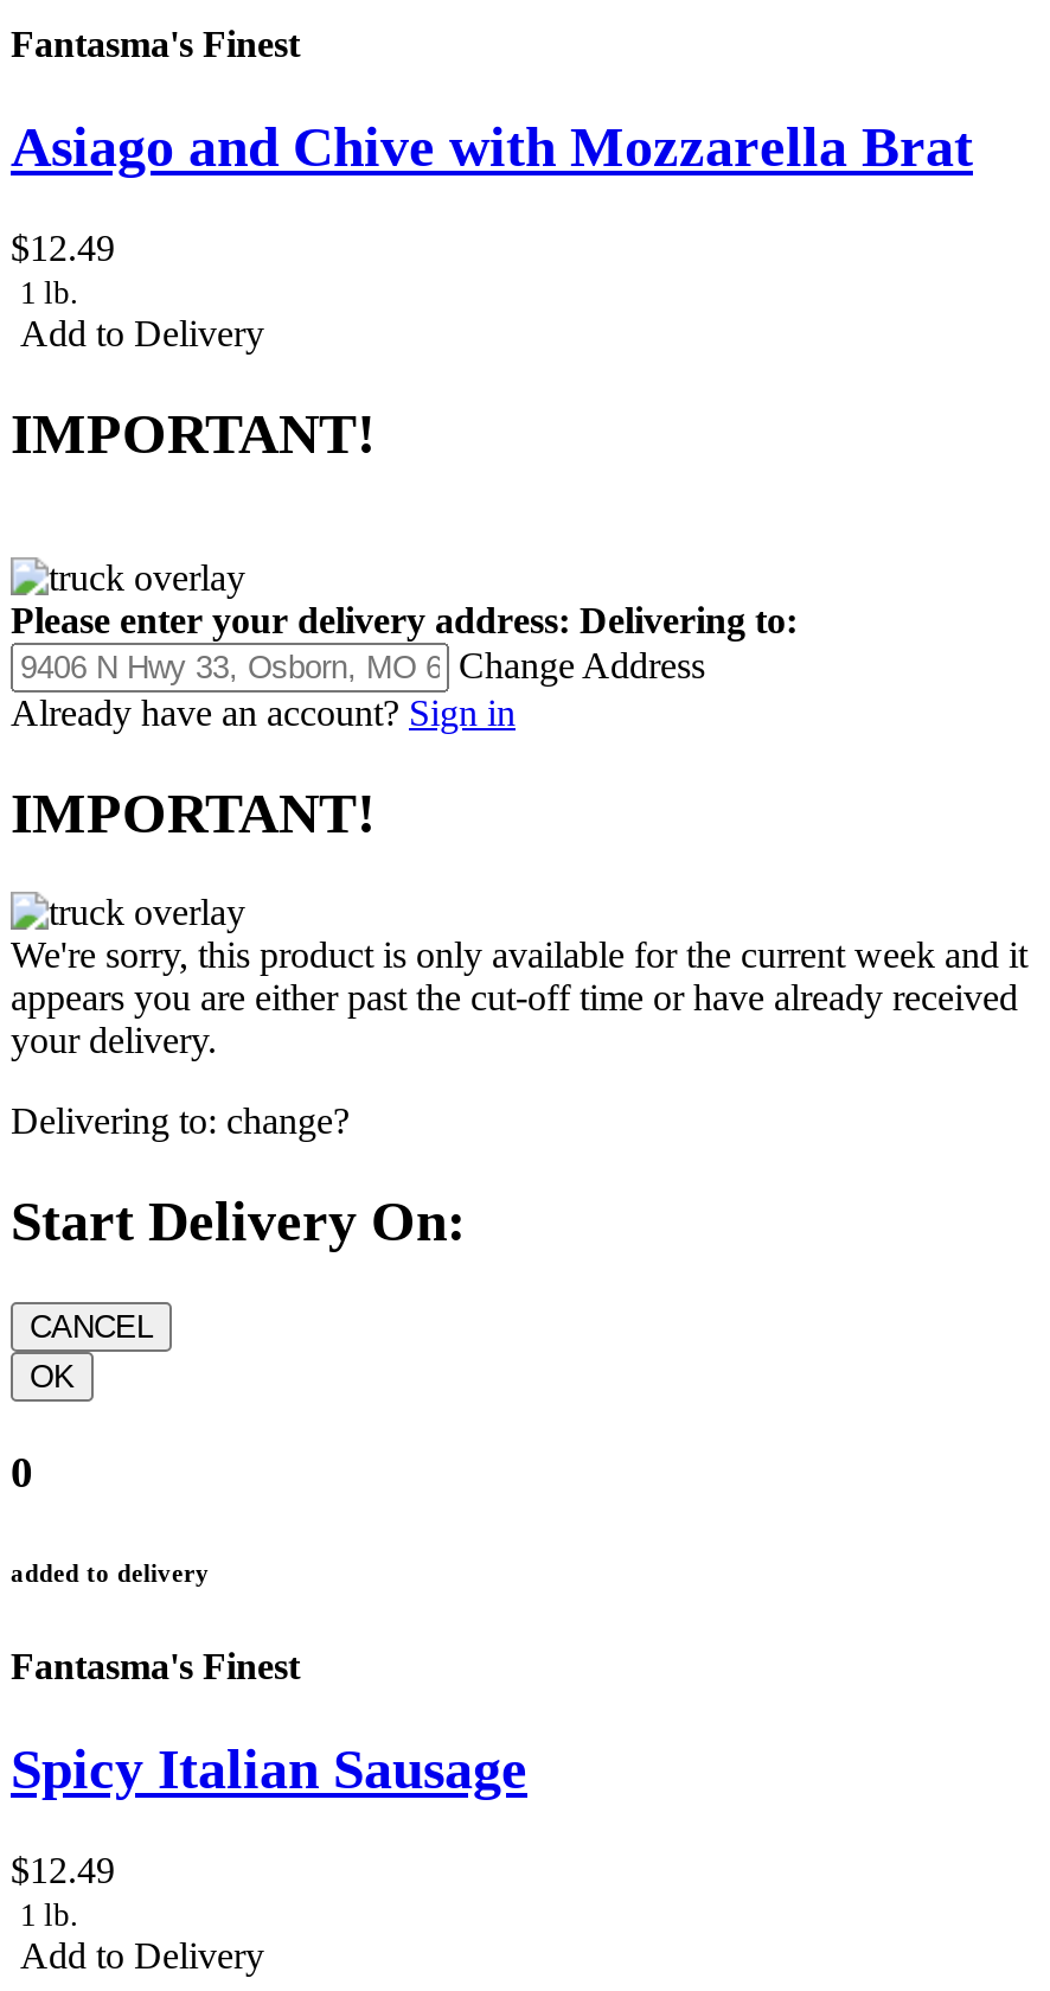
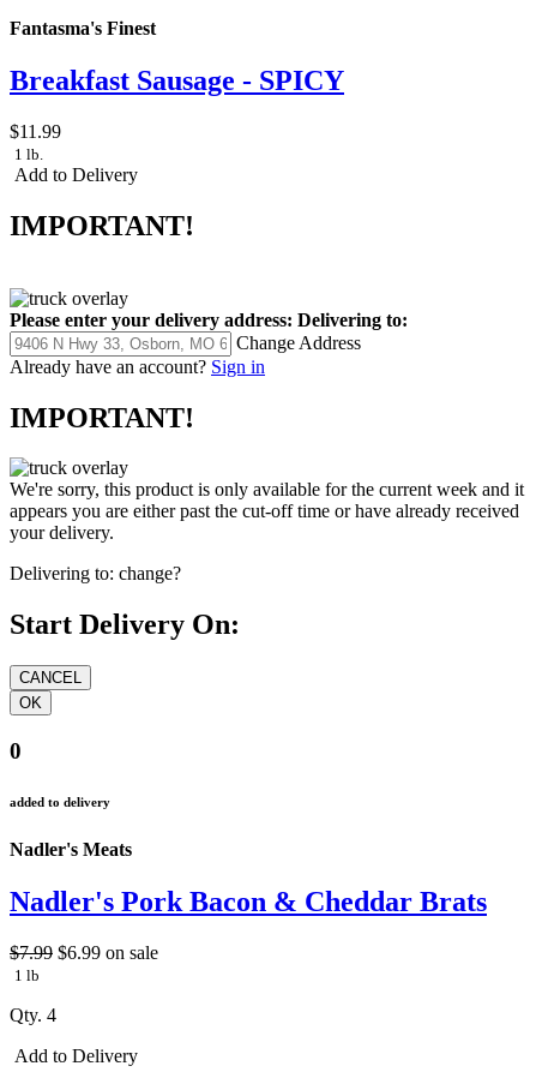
- Asiago and Chive with Mozzarella Brat
+ Breakfast Sausage - SPICY

- $12.49
+ $11.99

- Fantasma's Finest
- Spicy Italian Sausage
- $12.49
- 1 lb.
+ Nadler's Meats
+ Nadler's Pork Bacon & Cheddar Brats
+ $7.99 $6.99 on sale
+ 1 lb
+ Qty. 4
